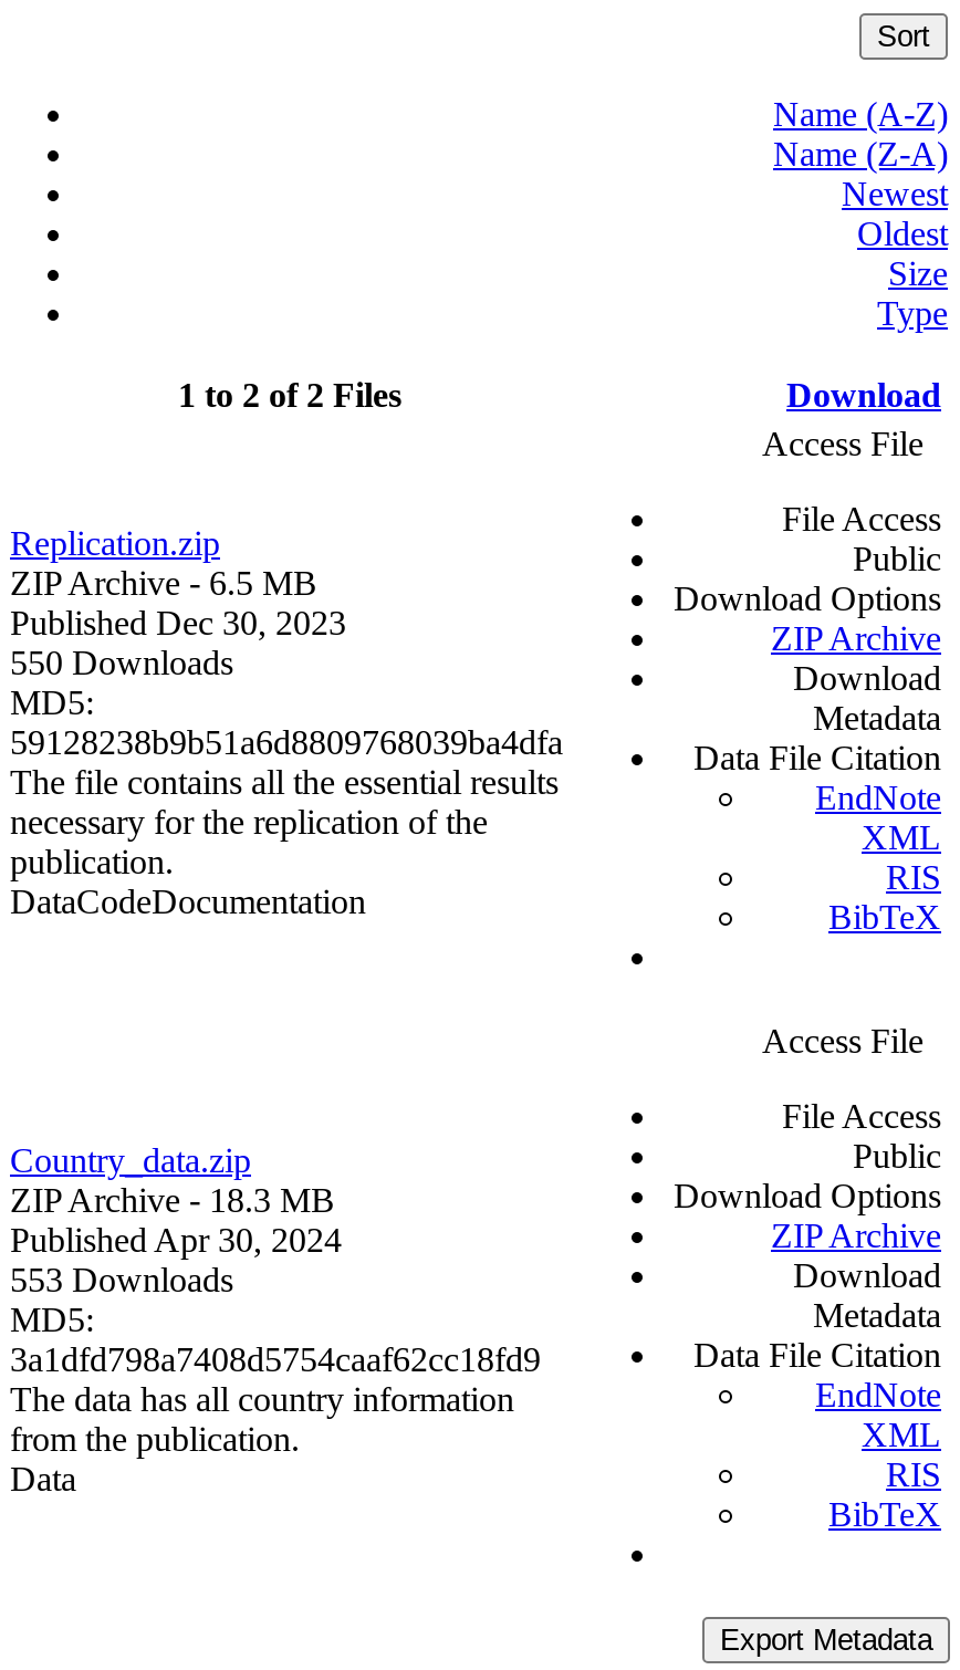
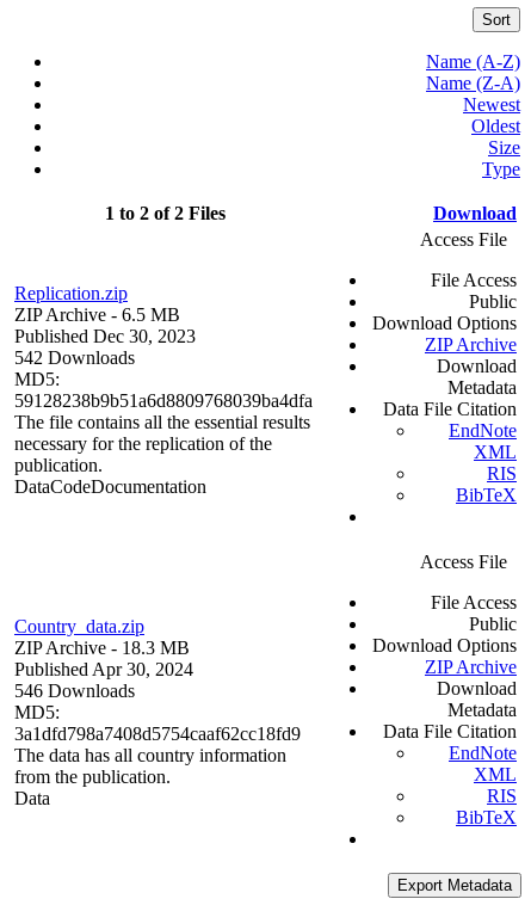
- 550 Downloads
+ 542 Downloads

- 553 Downloads
+ 546 Downloads
